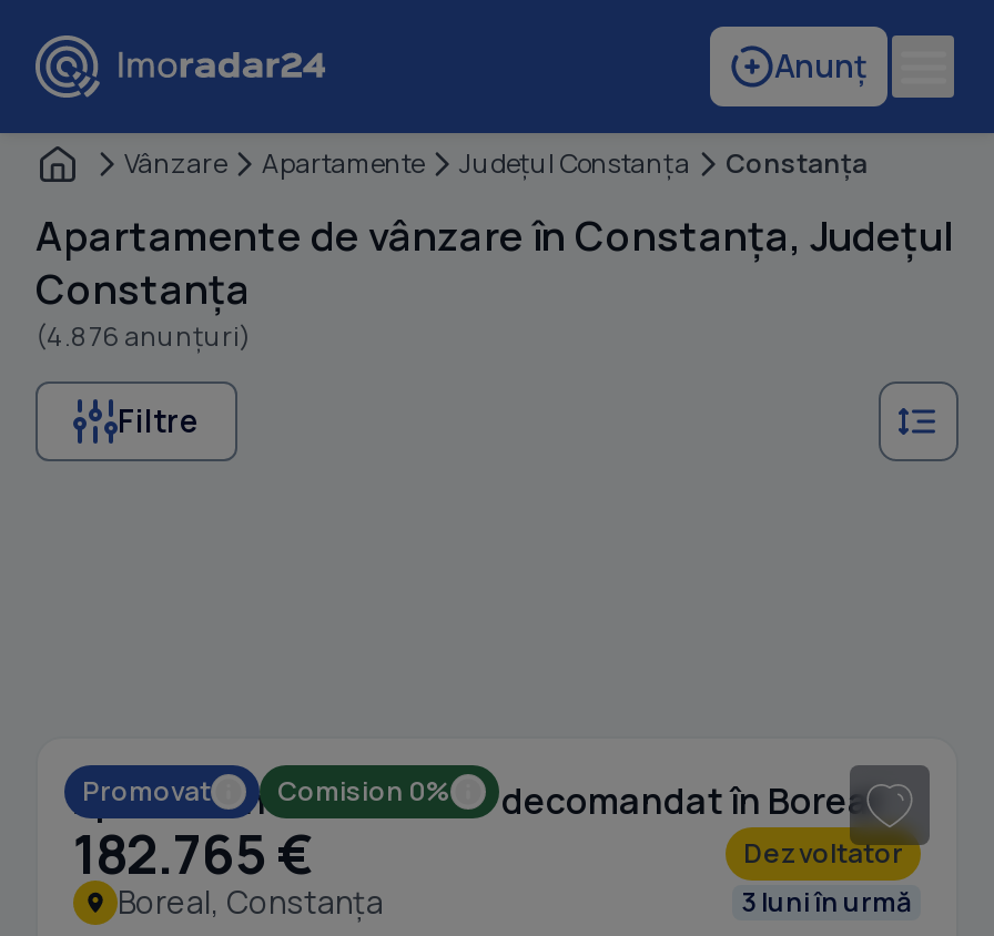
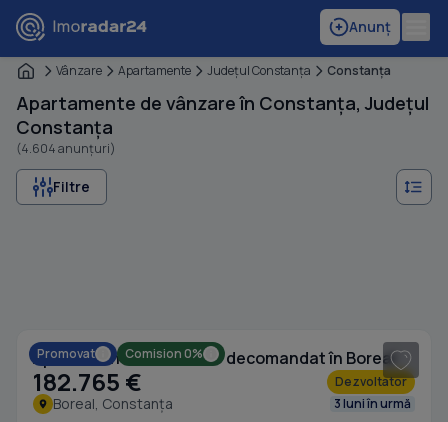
- (4.876 anunțuri)
+ (4.604 anunțuri)
